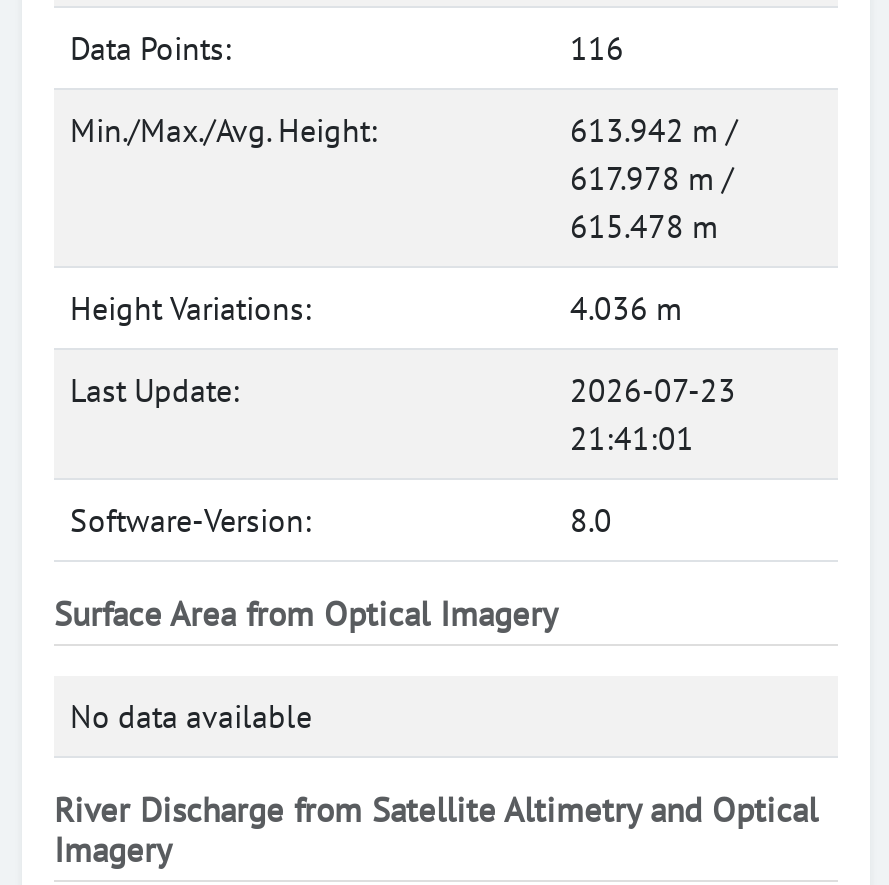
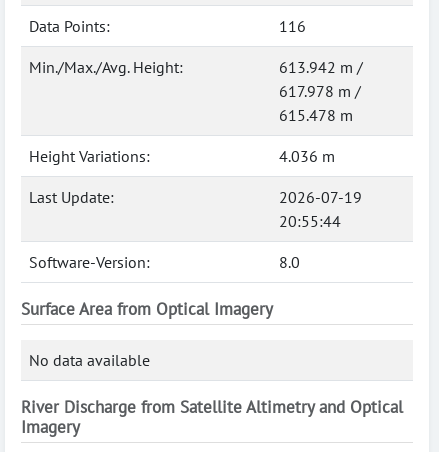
- 2026-07-23
+ 2026-07-19

- 21:41:01
+ 20:55:44
